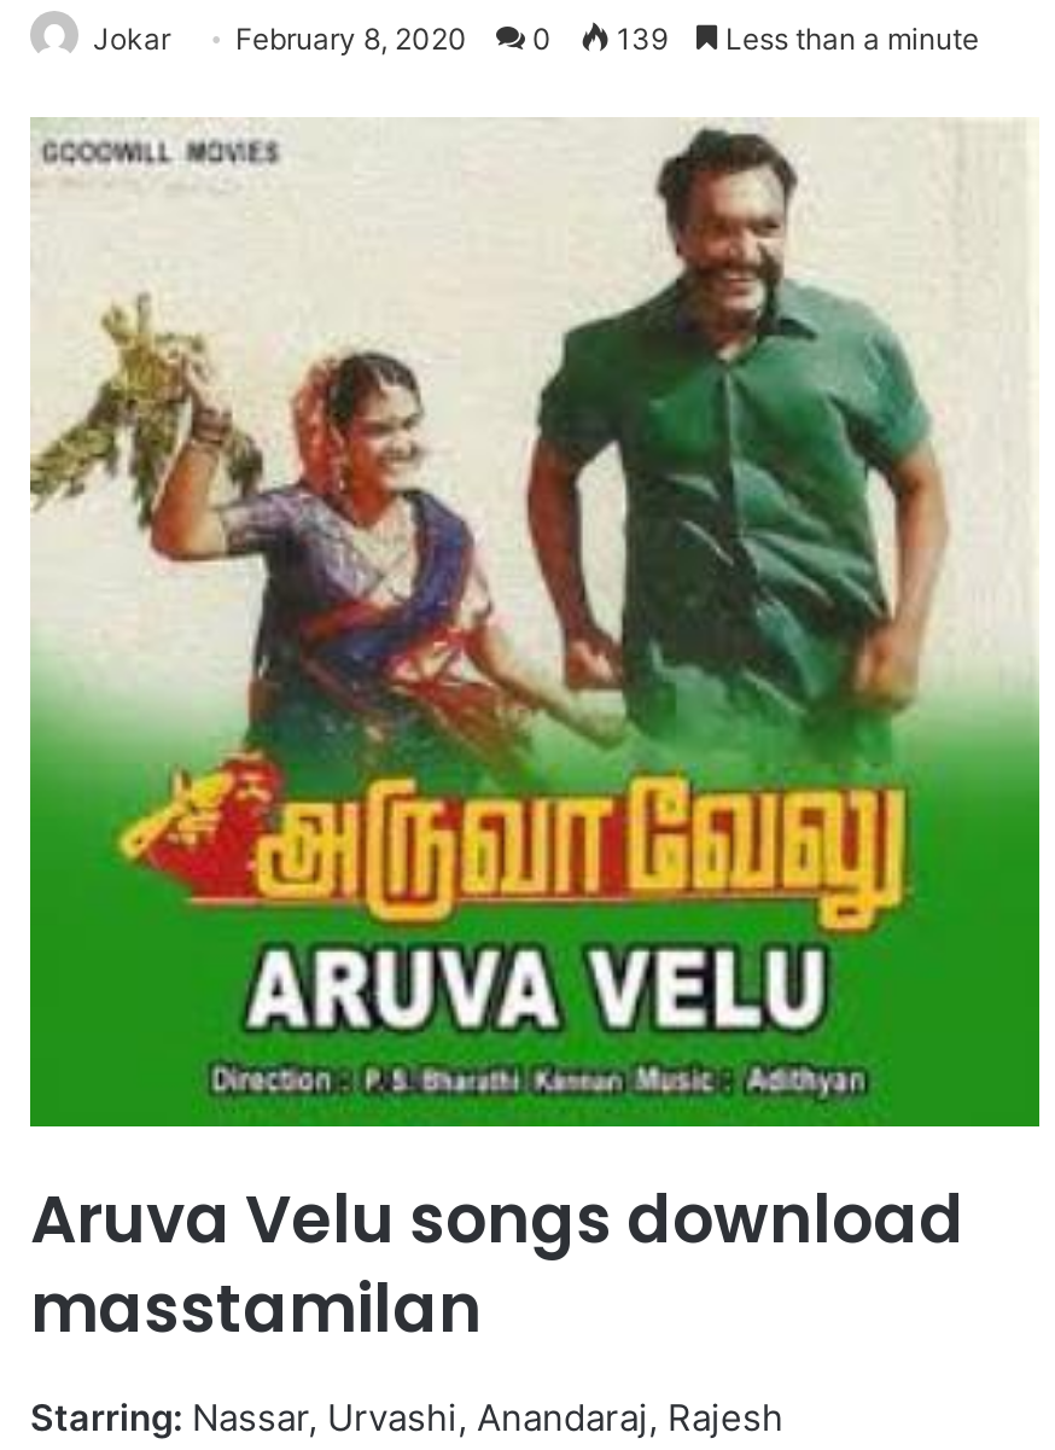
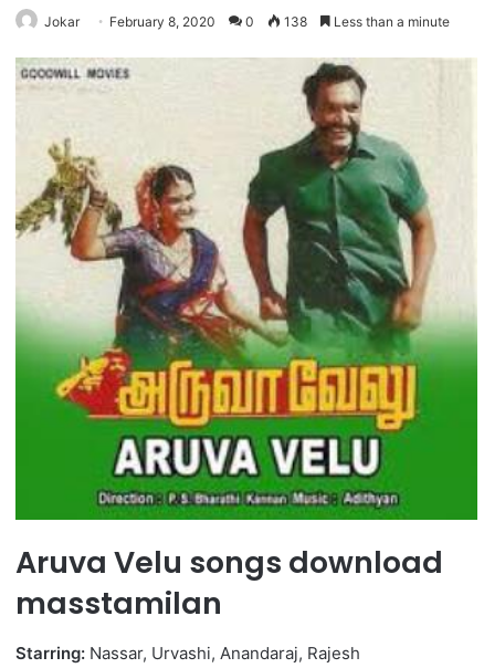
- Jokar February 8, 2020 0 139 Less than a minute
+ Jokar February 8, 2020 0 138 Less than a minute
